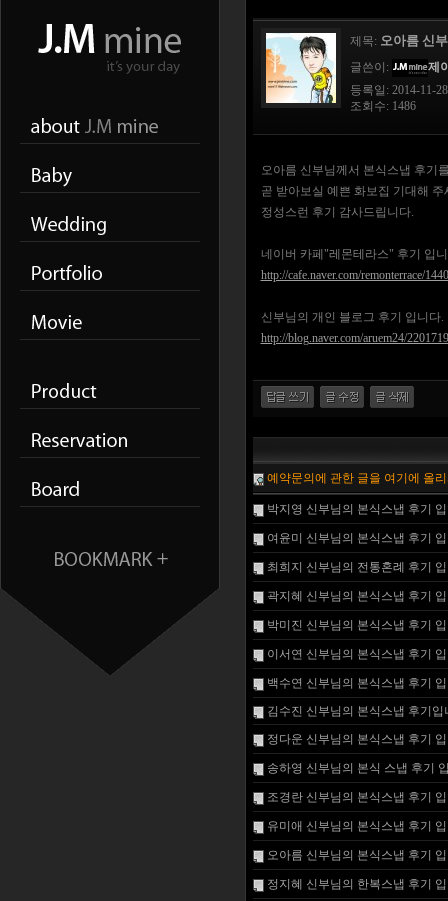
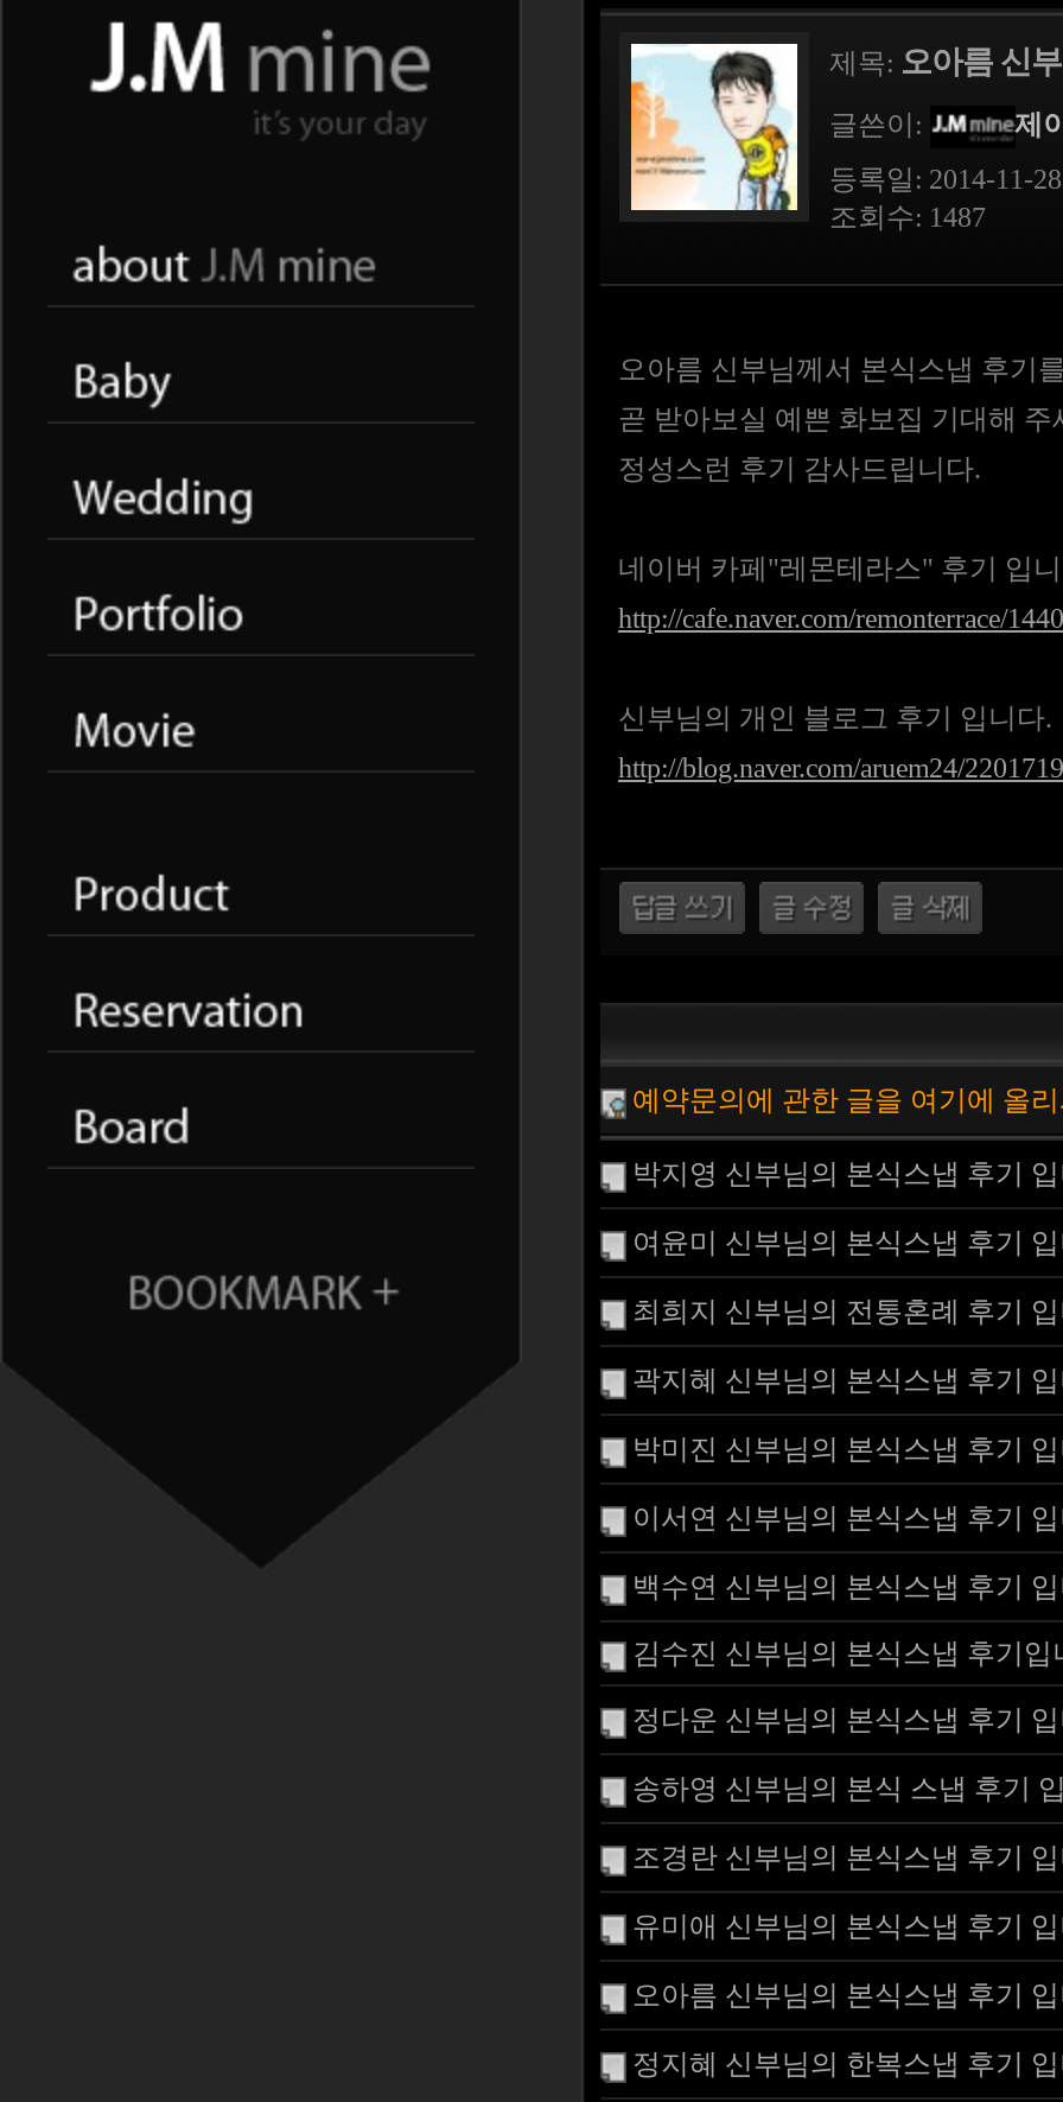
- 조회수: 1486
+ 조회수: 1487
